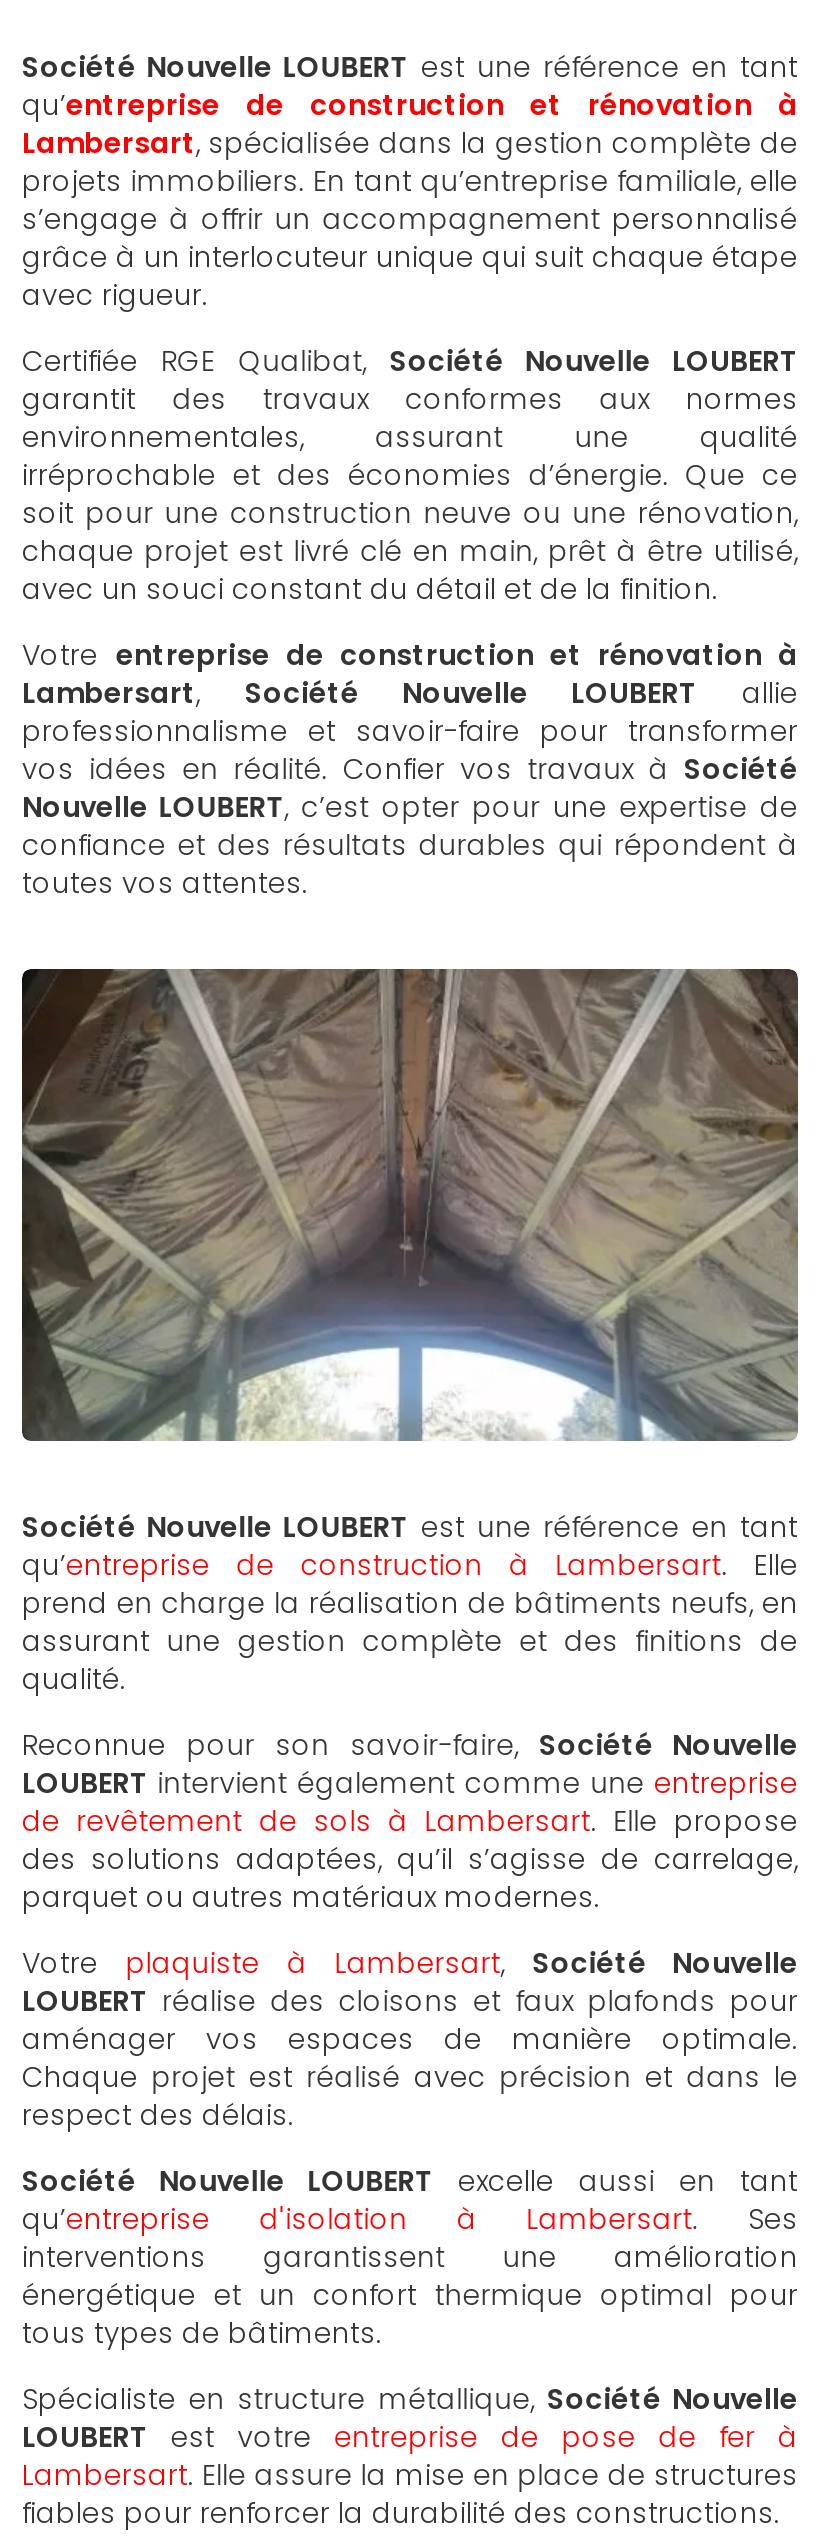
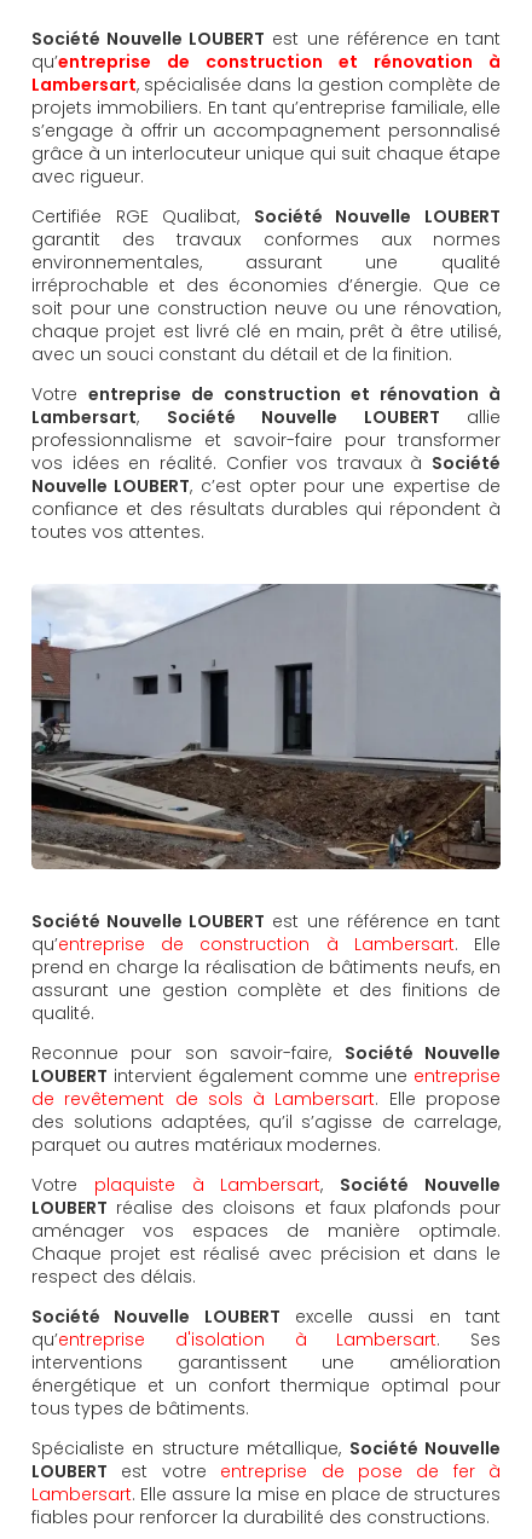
- [image]
+ [image]
